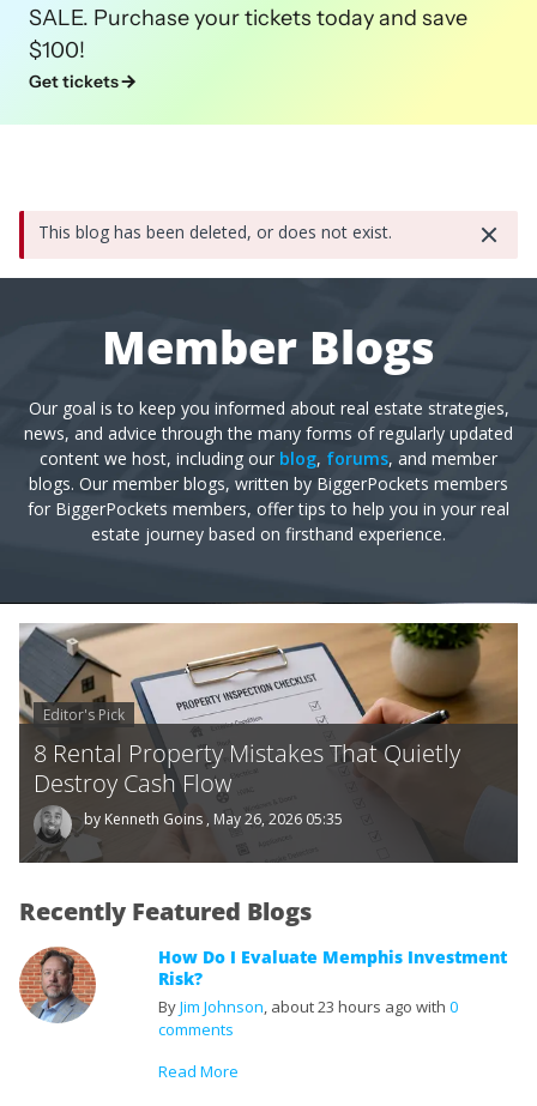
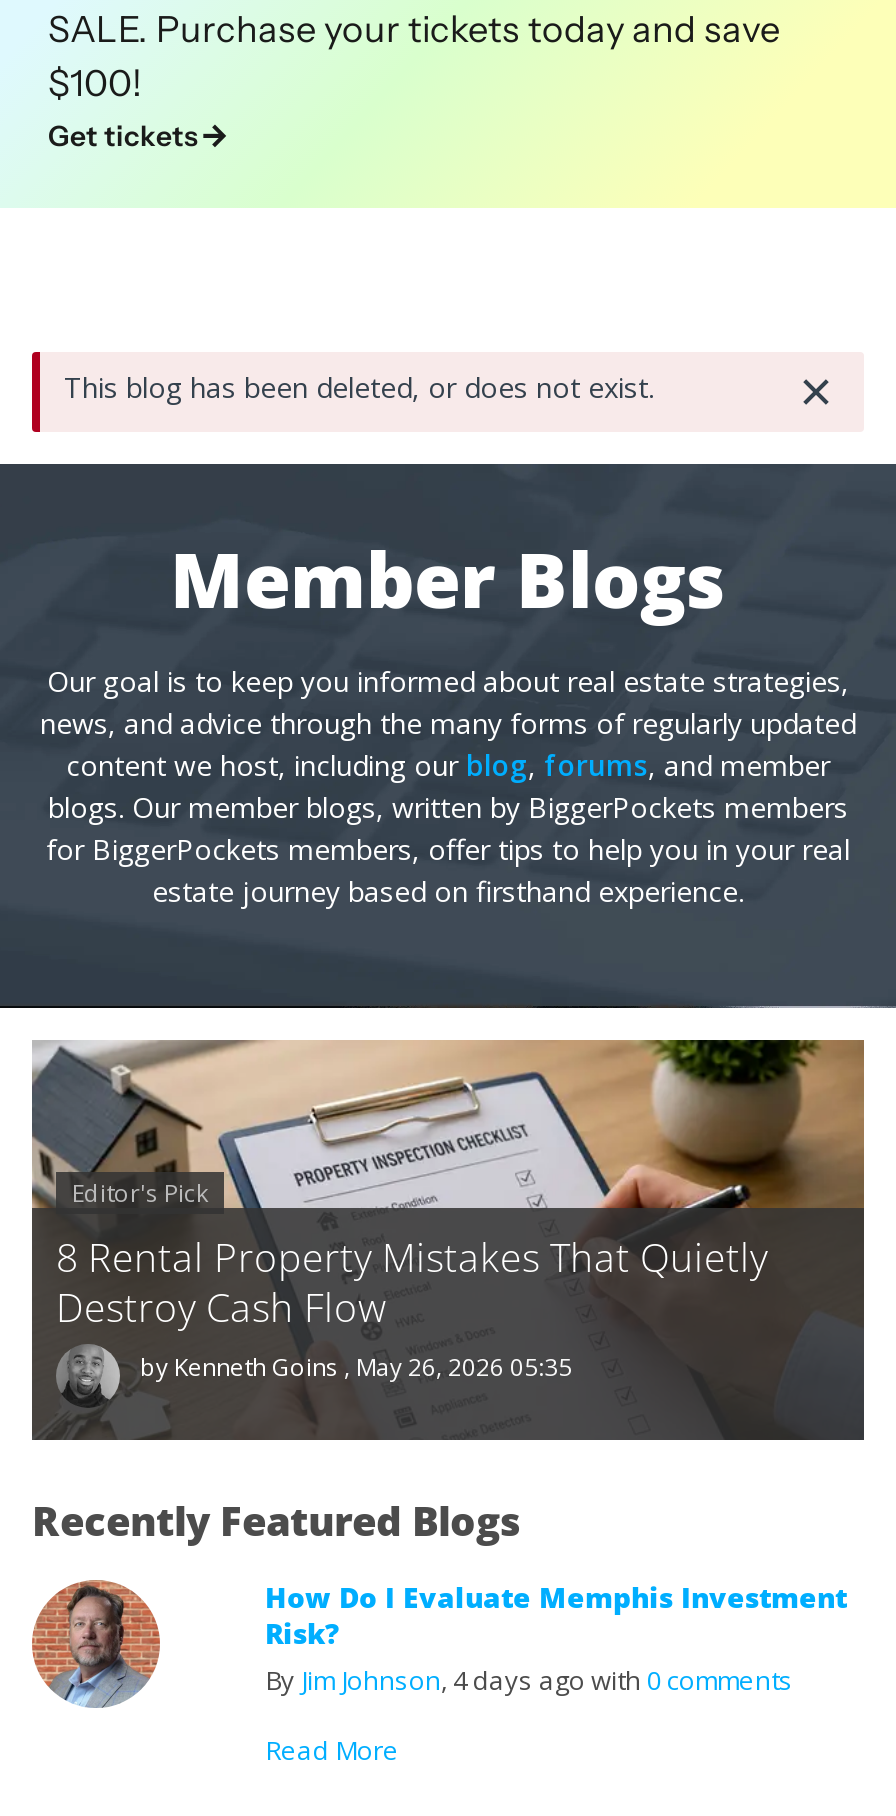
- By Jim Johnson, about 23 hours ago with 0
- comments
+ By Jim Johnson, 4 days ago with 0 comments
